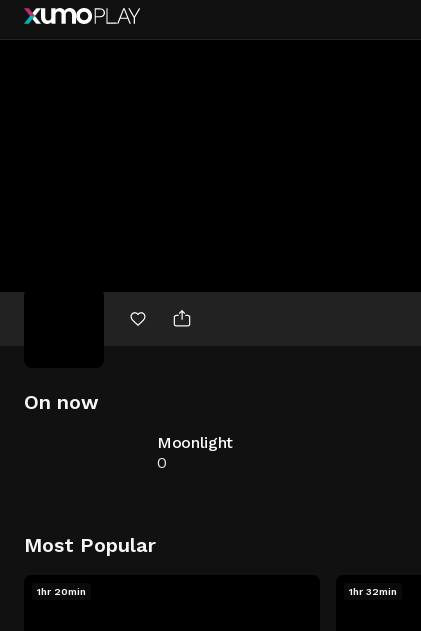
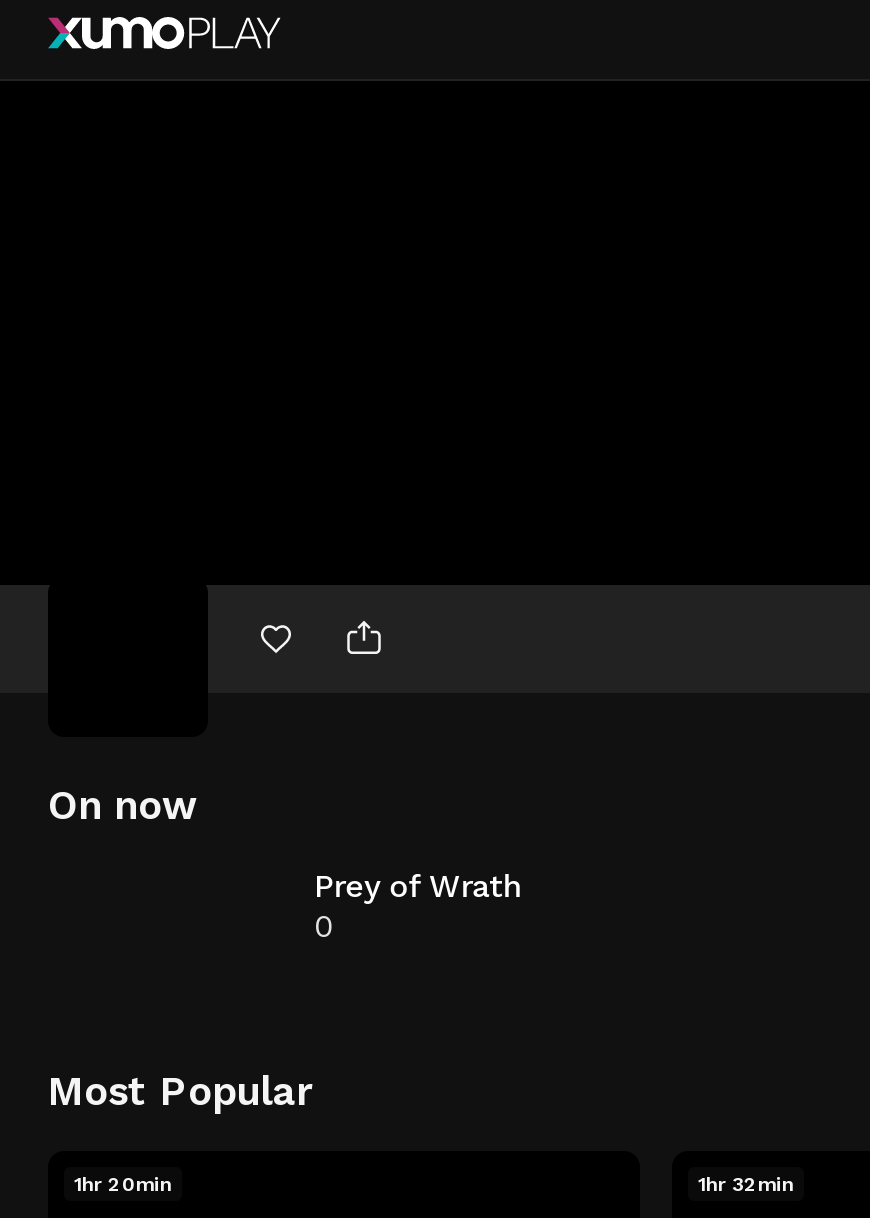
- Moonlight
+ Prey of Wrath
